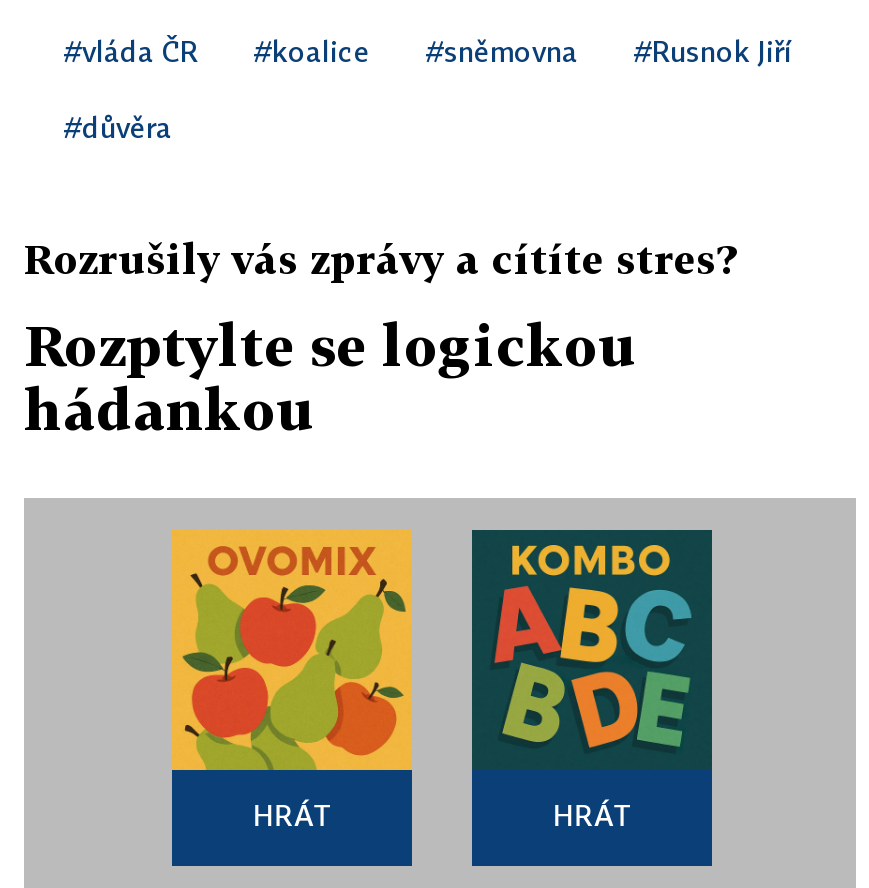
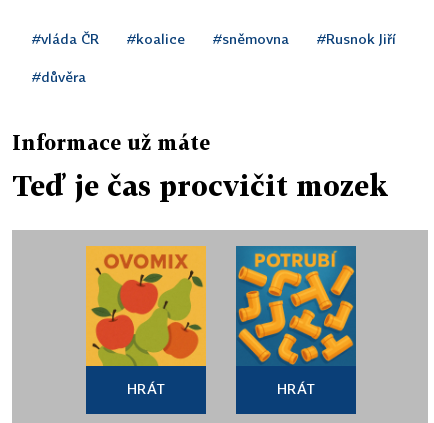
- Rozrušily vás zprávy a cítíte stres?
+ Informace už máte

- Rozptylte se logickou
- hádankou
+ Teď je čas procvičit mozek

- [image]
+ [image]
